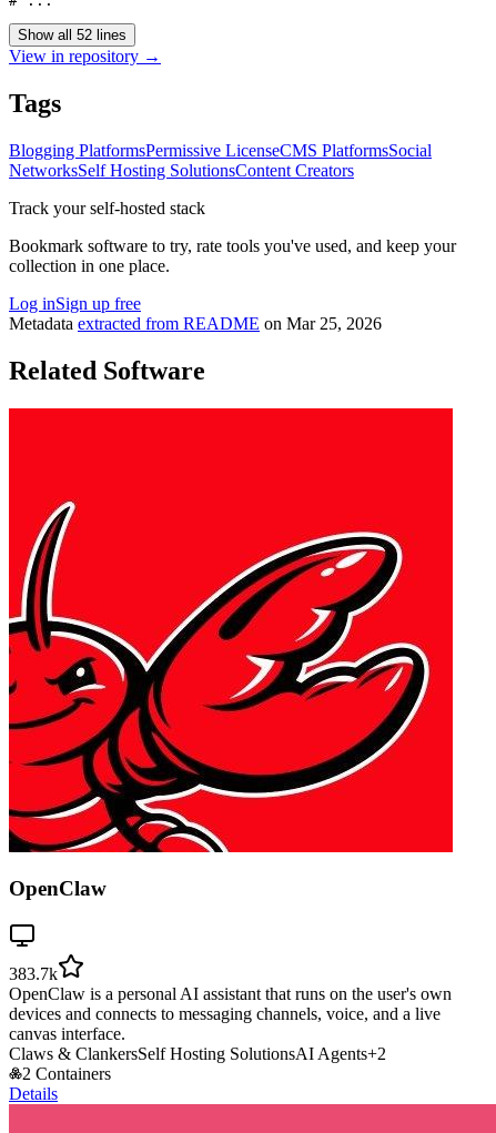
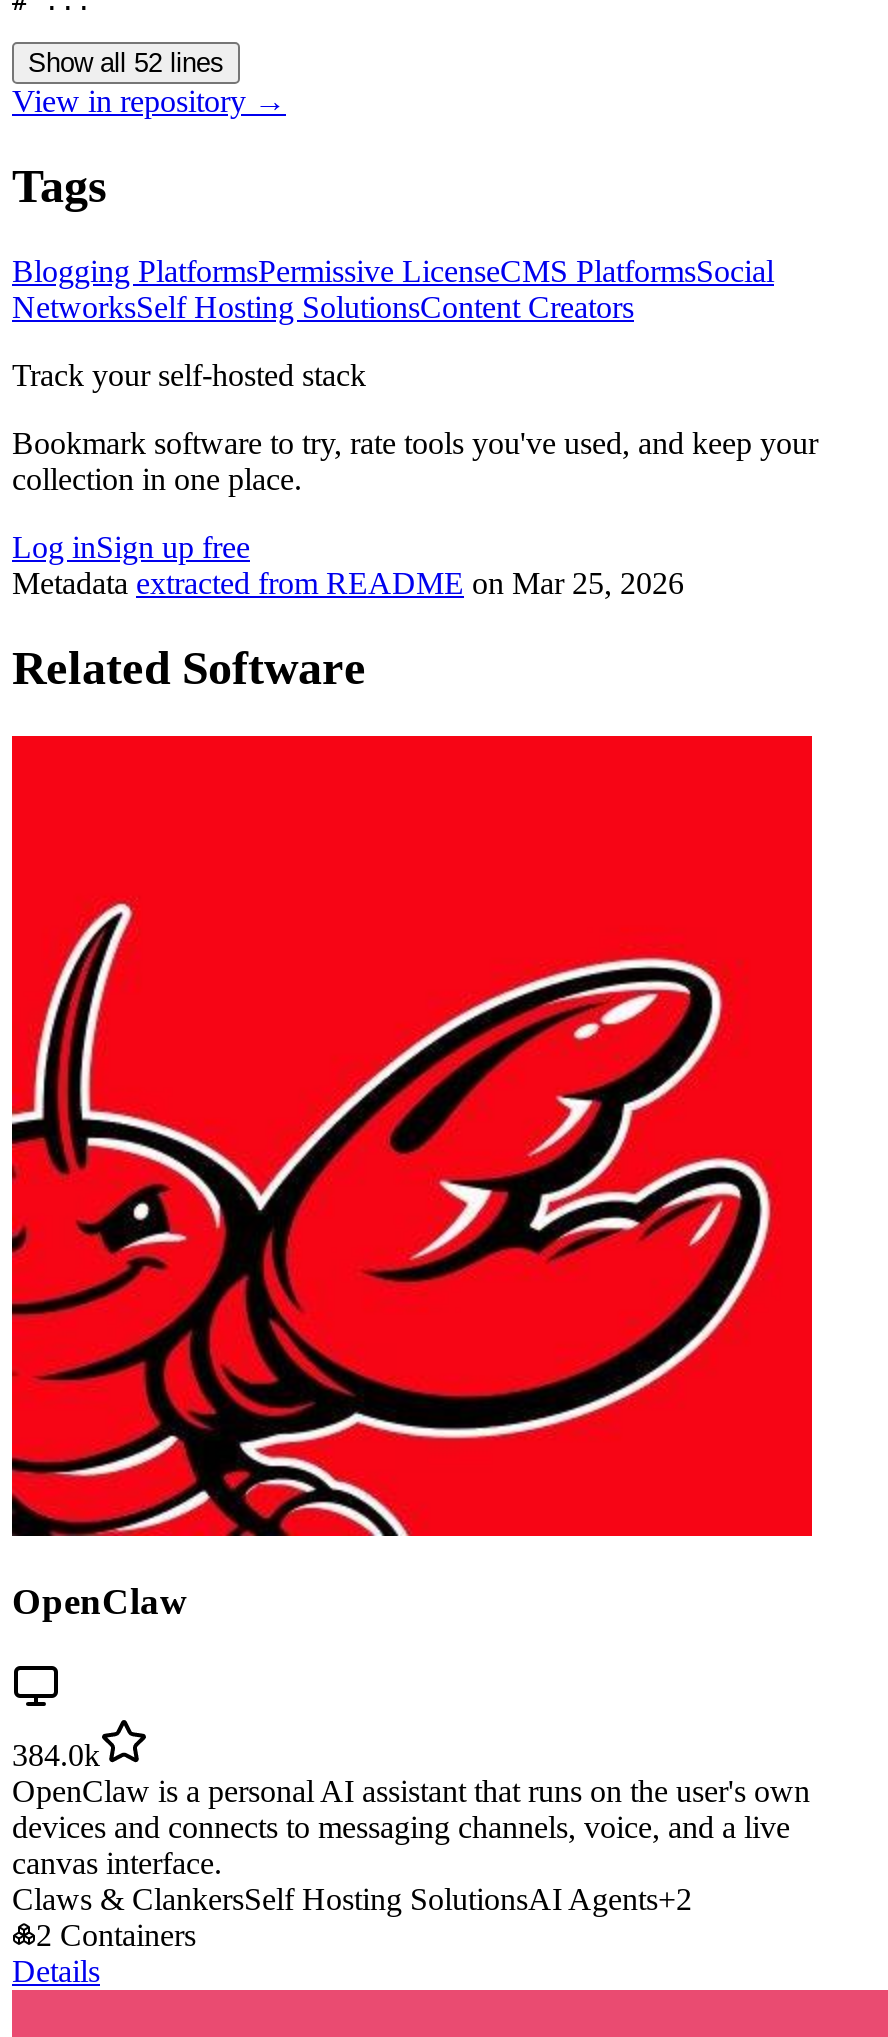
- 383.7k
+ 384.0k
